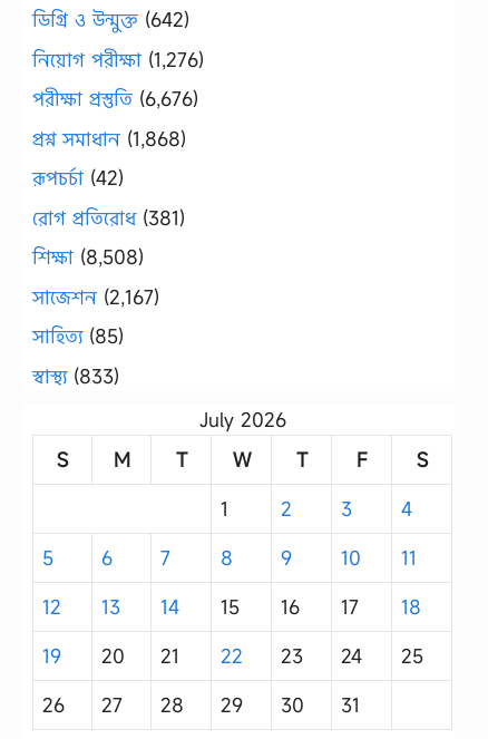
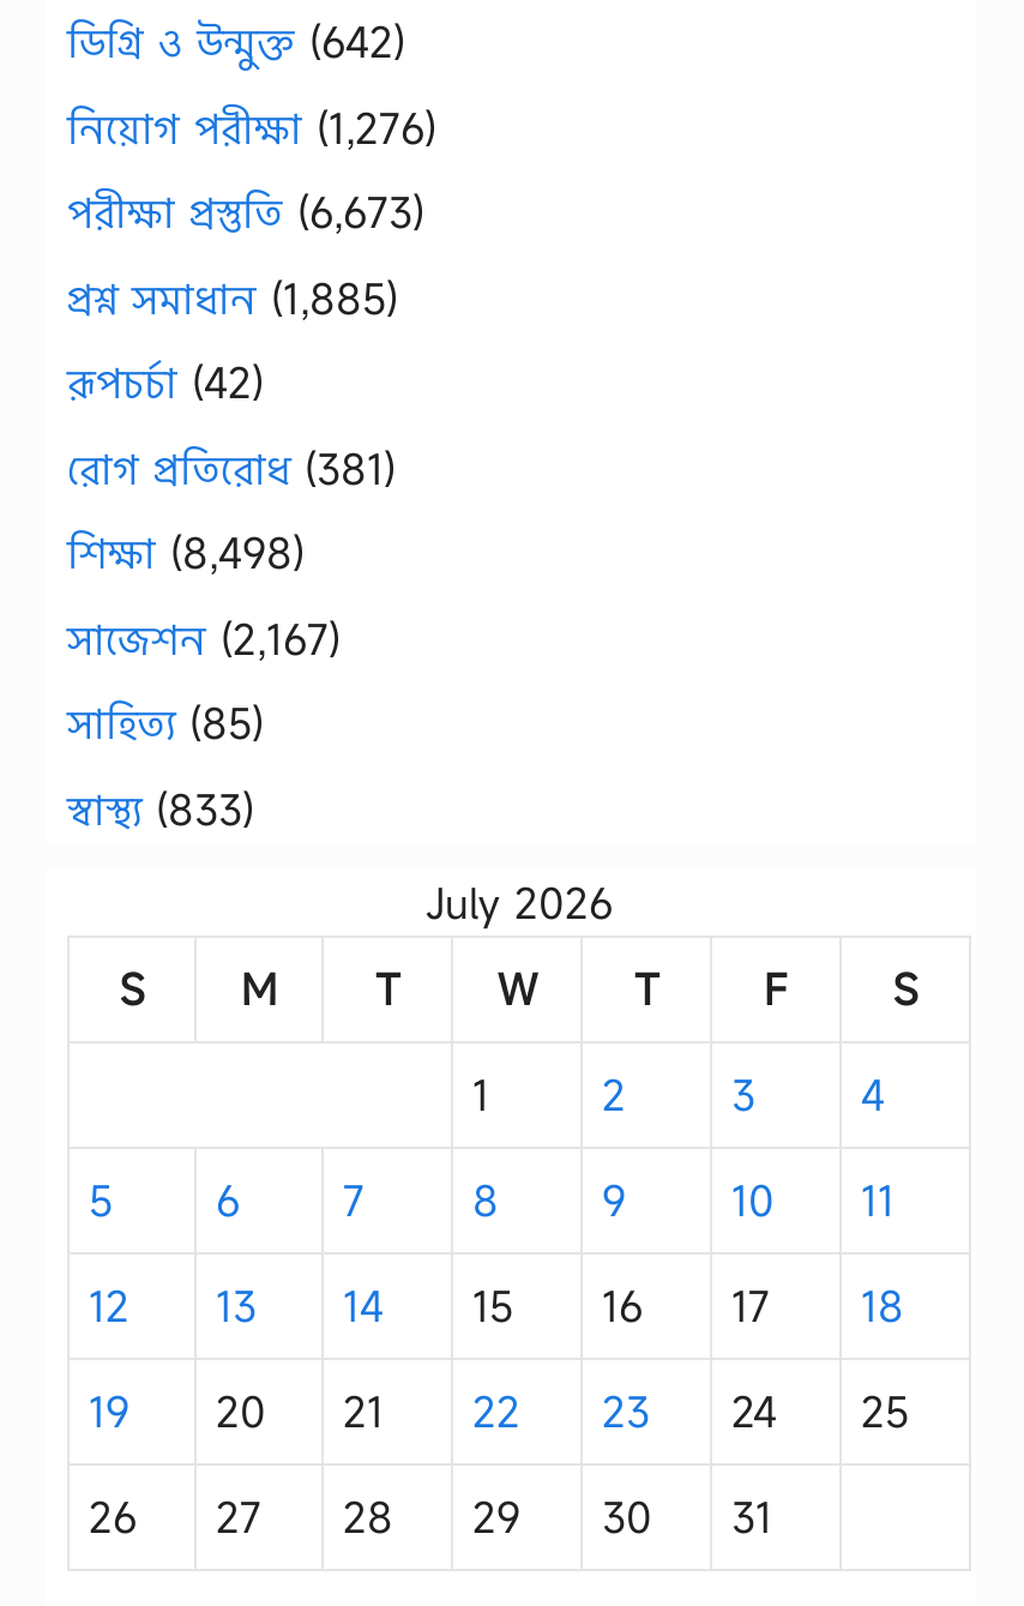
- পরীক্ষা প্রস্তুতি (6,676)
+ পরীক্ষা প্রস্তুতি (6,673)

- প্রশ্ন সমাধান (1,868)
+ প্রশ্ন সমাধান (1,885)

- শিক্ষা (8,508)
+ শিক্ষা (8,498)
